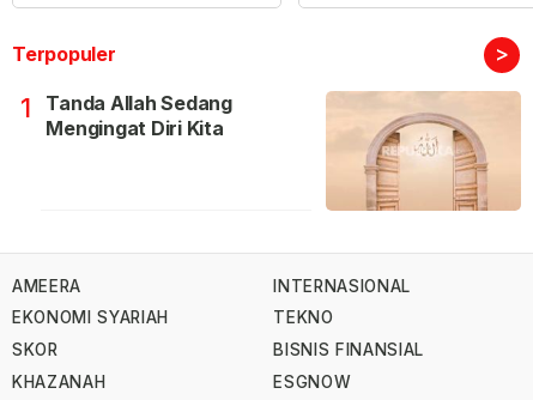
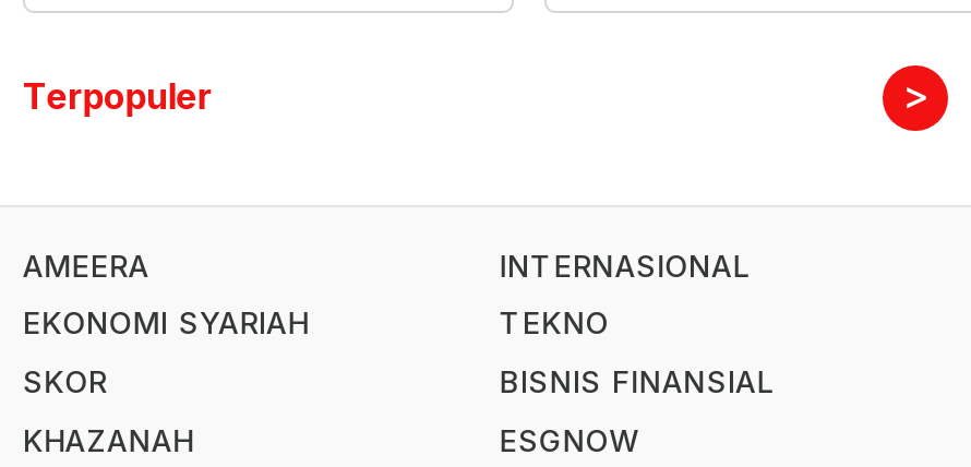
- 1
- Tanda Allah Sedang
- Mengingat Diri Kita

- [image]
